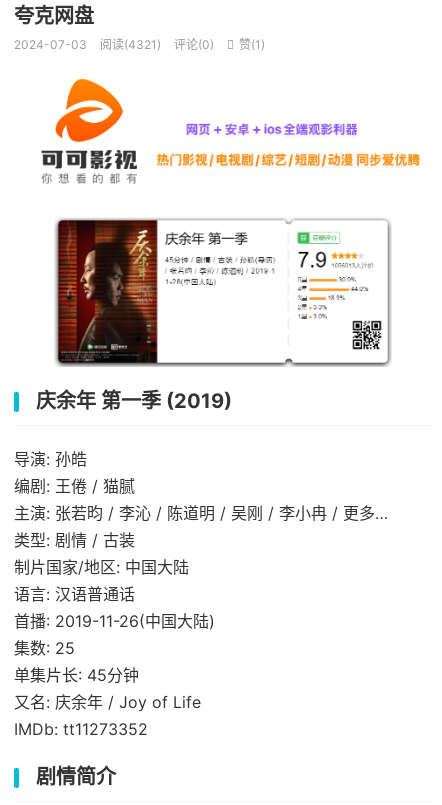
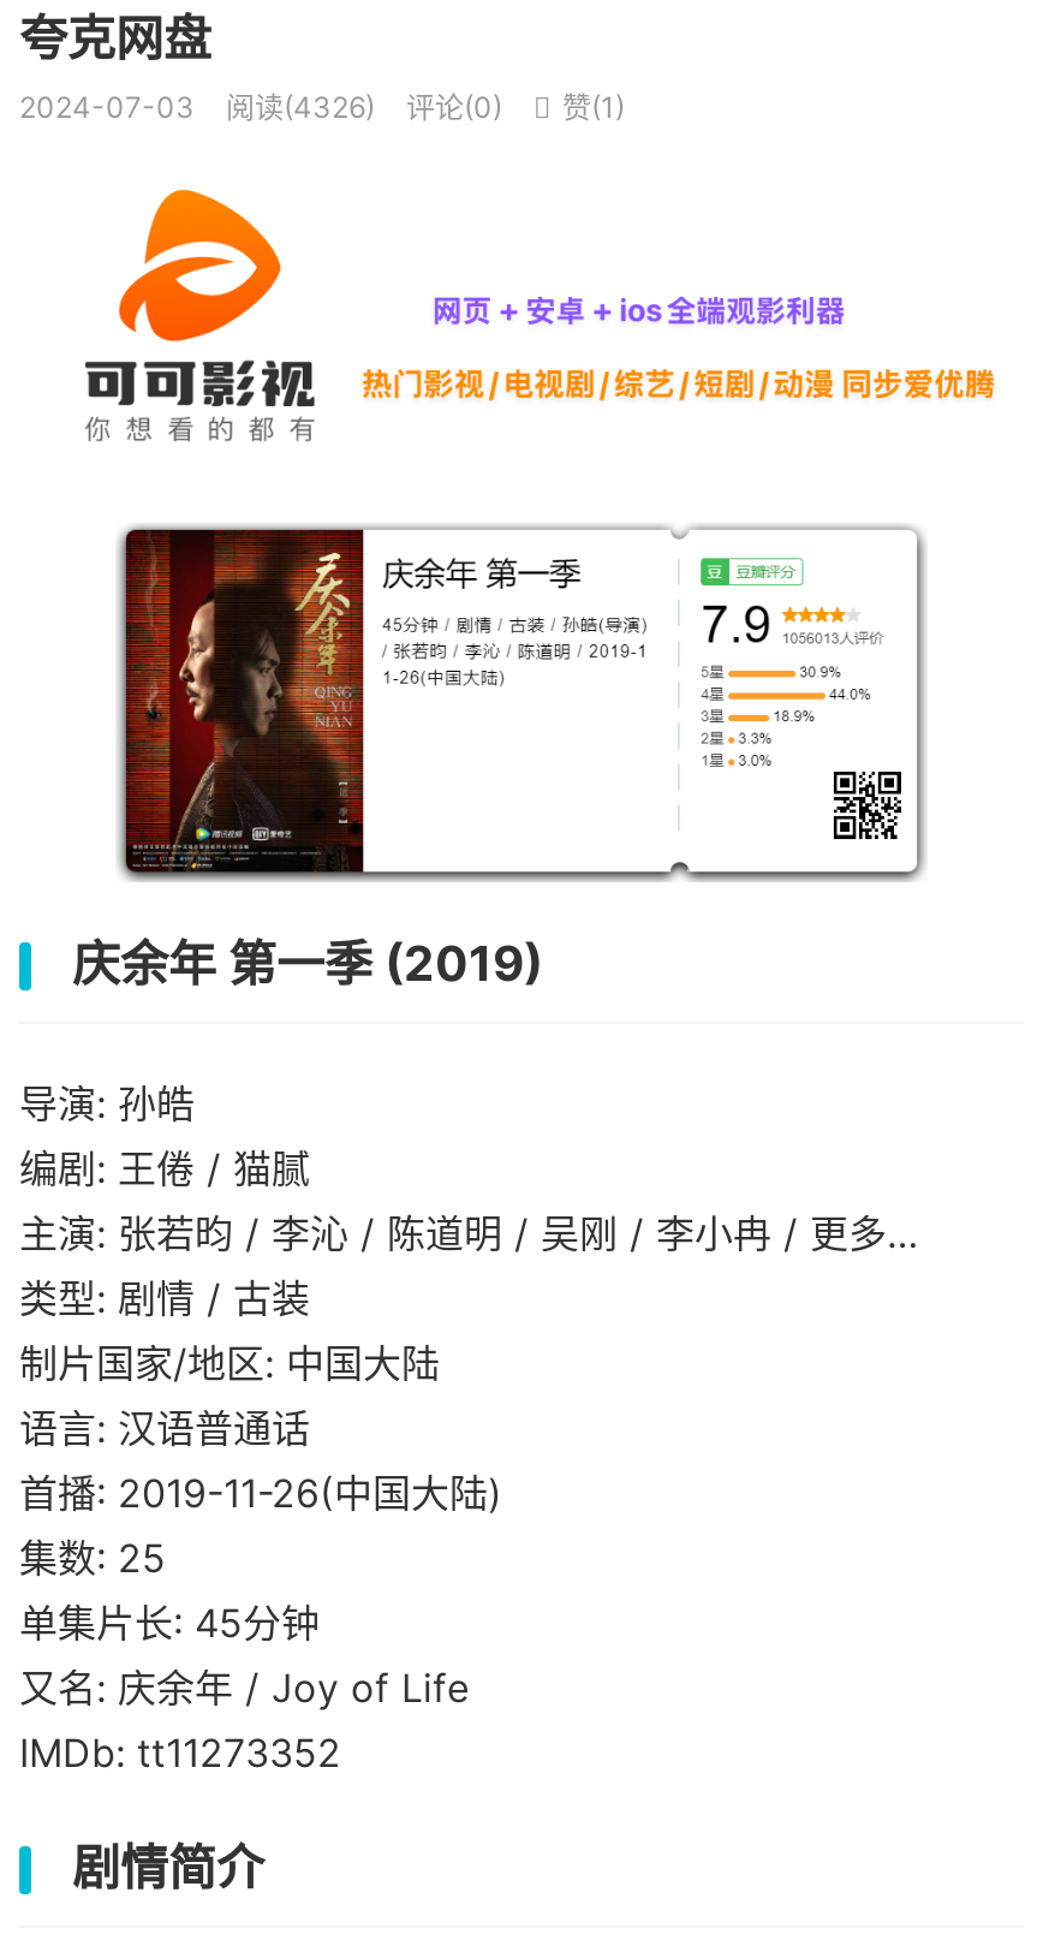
- 阅读(4321)
+ 阅读(4326)
